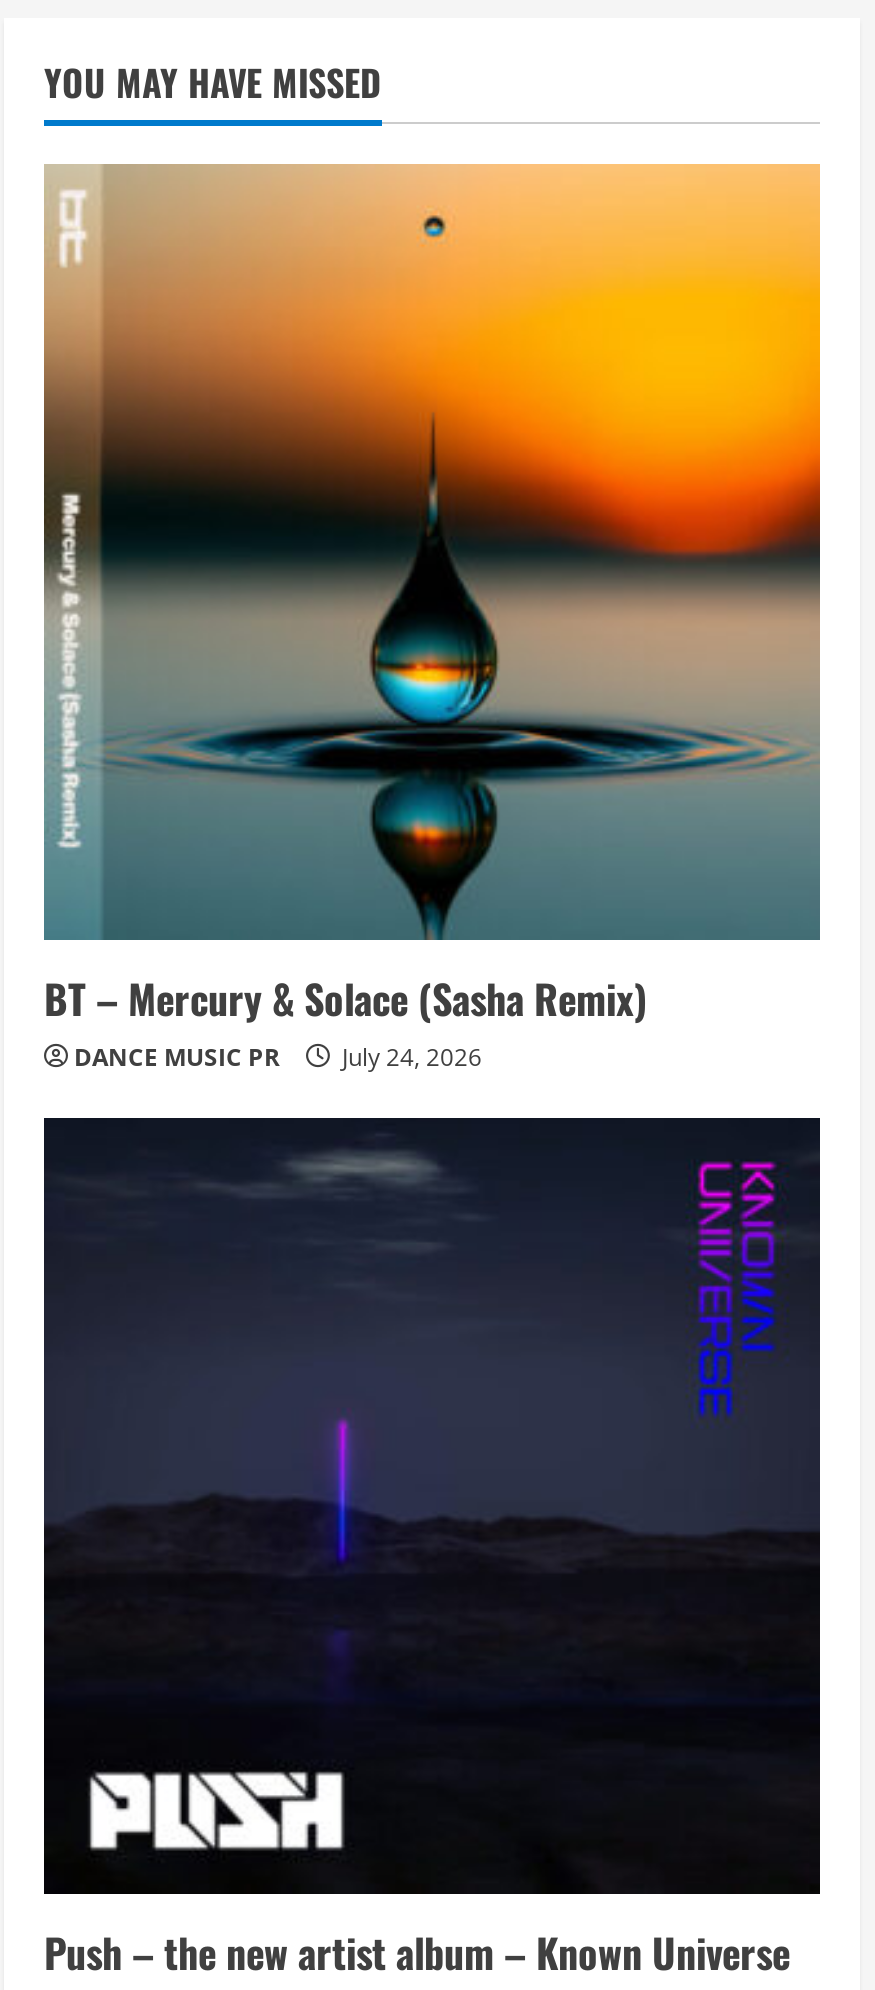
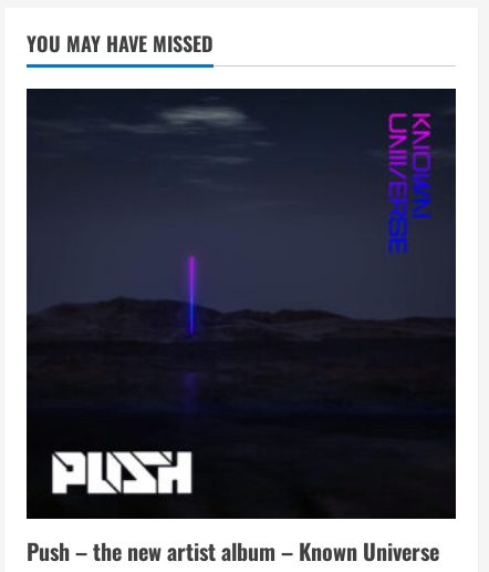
- [image]
- BT – Mercury & Solace (Sasha Remix)
- DANCE MUSIC PR
- July 24, 2026
